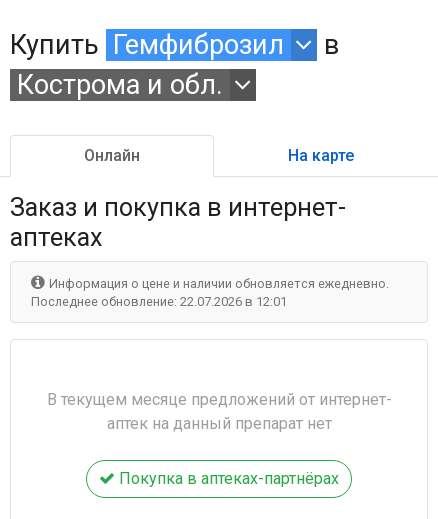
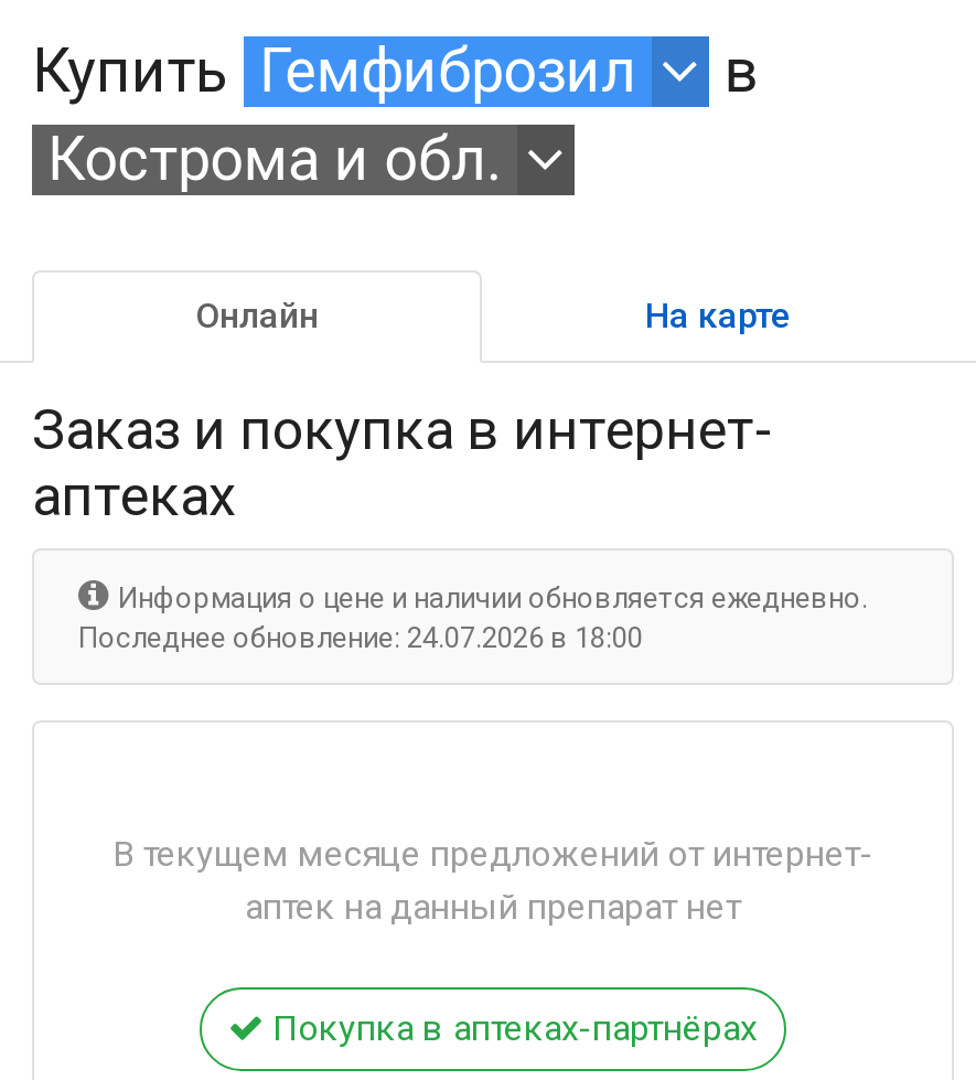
- Последнее обновление: 22.07.2026 в 12:01
+ Последнее обновление: 24.07.2026 в 18:00
